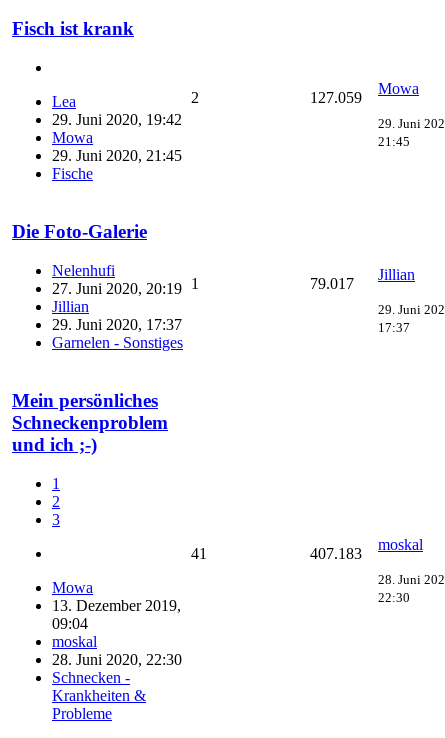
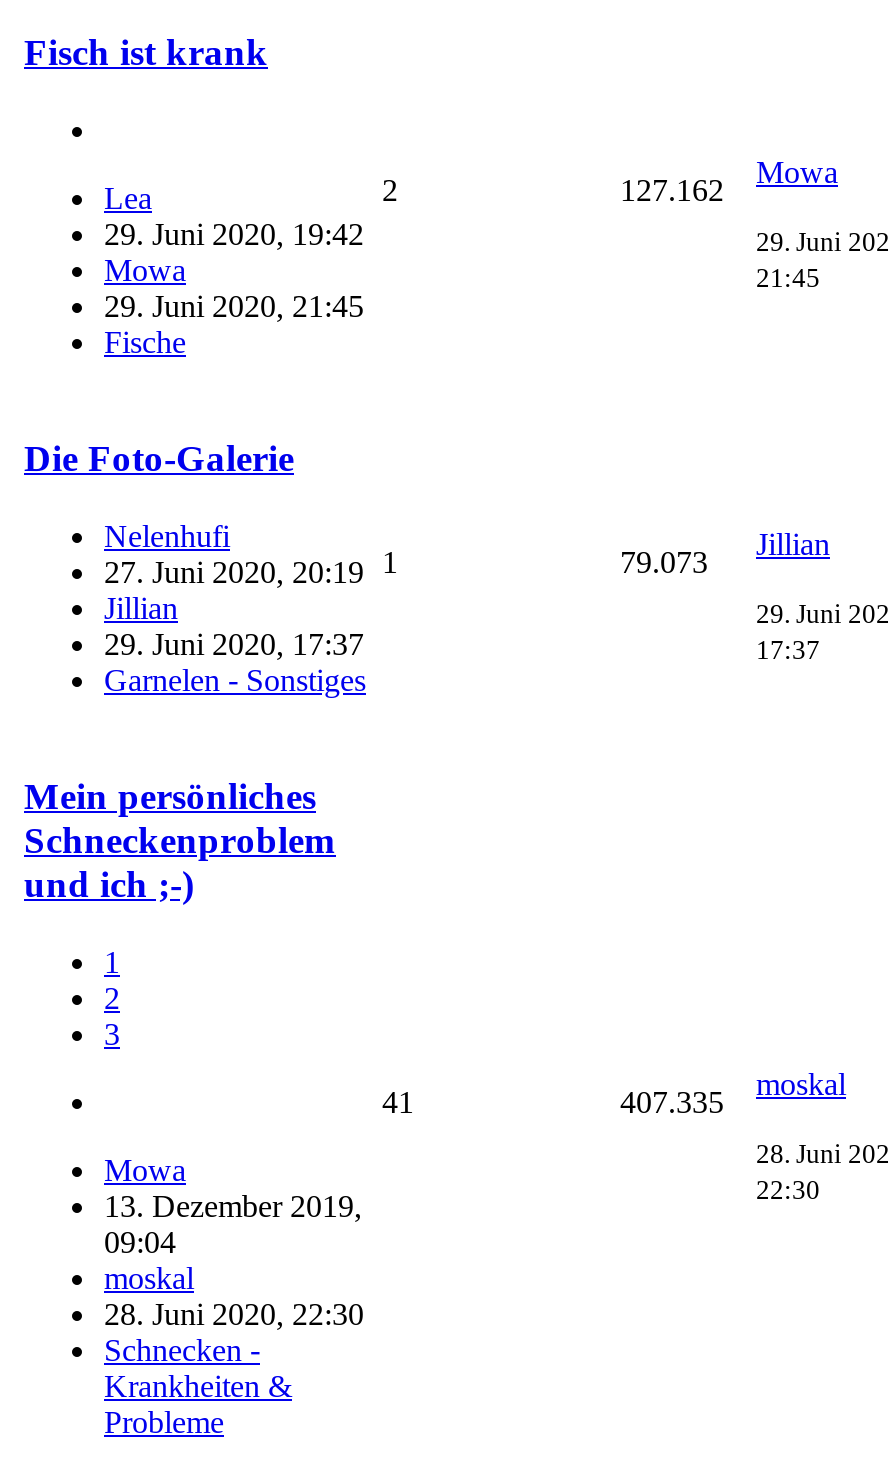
- 127.059
+ 127.162

- 79.017
+ 79.073

- 407.183
+ 407.335
